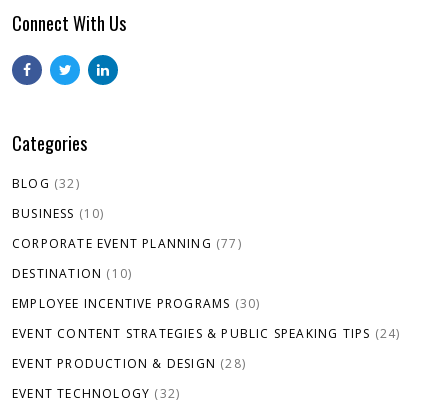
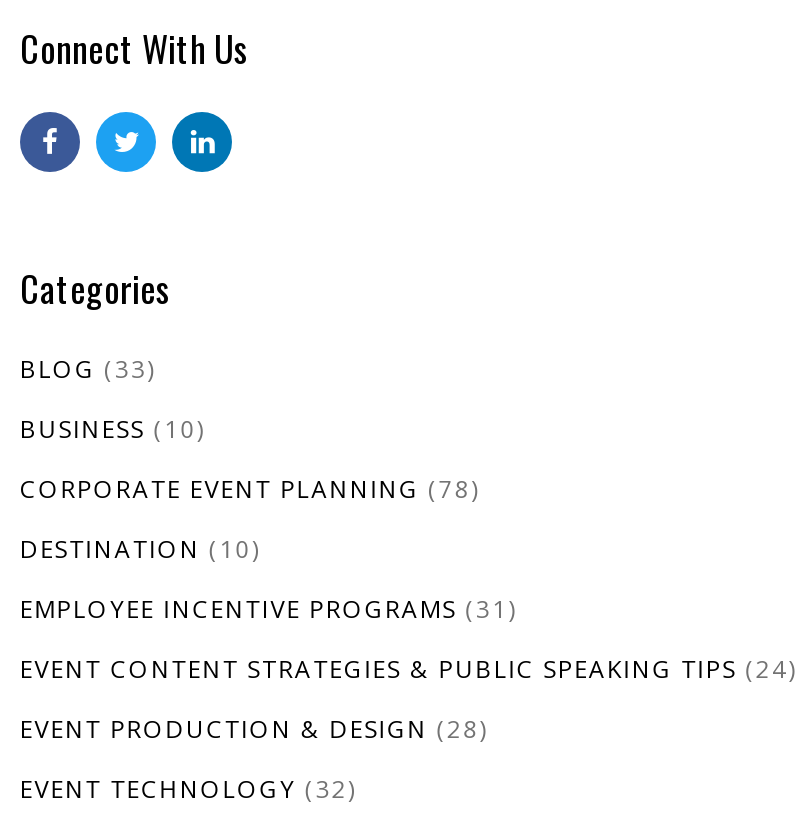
- BLOG (32)
+ BLOG (33)

- CORPORATE EVENT PLANNING (77)
+ CORPORATE EVENT PLANNING (78)

- EMPLOYEE INCENTIVE PROGRAMS (30)
+ EMPLOYEE INCENTIVE PROGRAMS (31)
